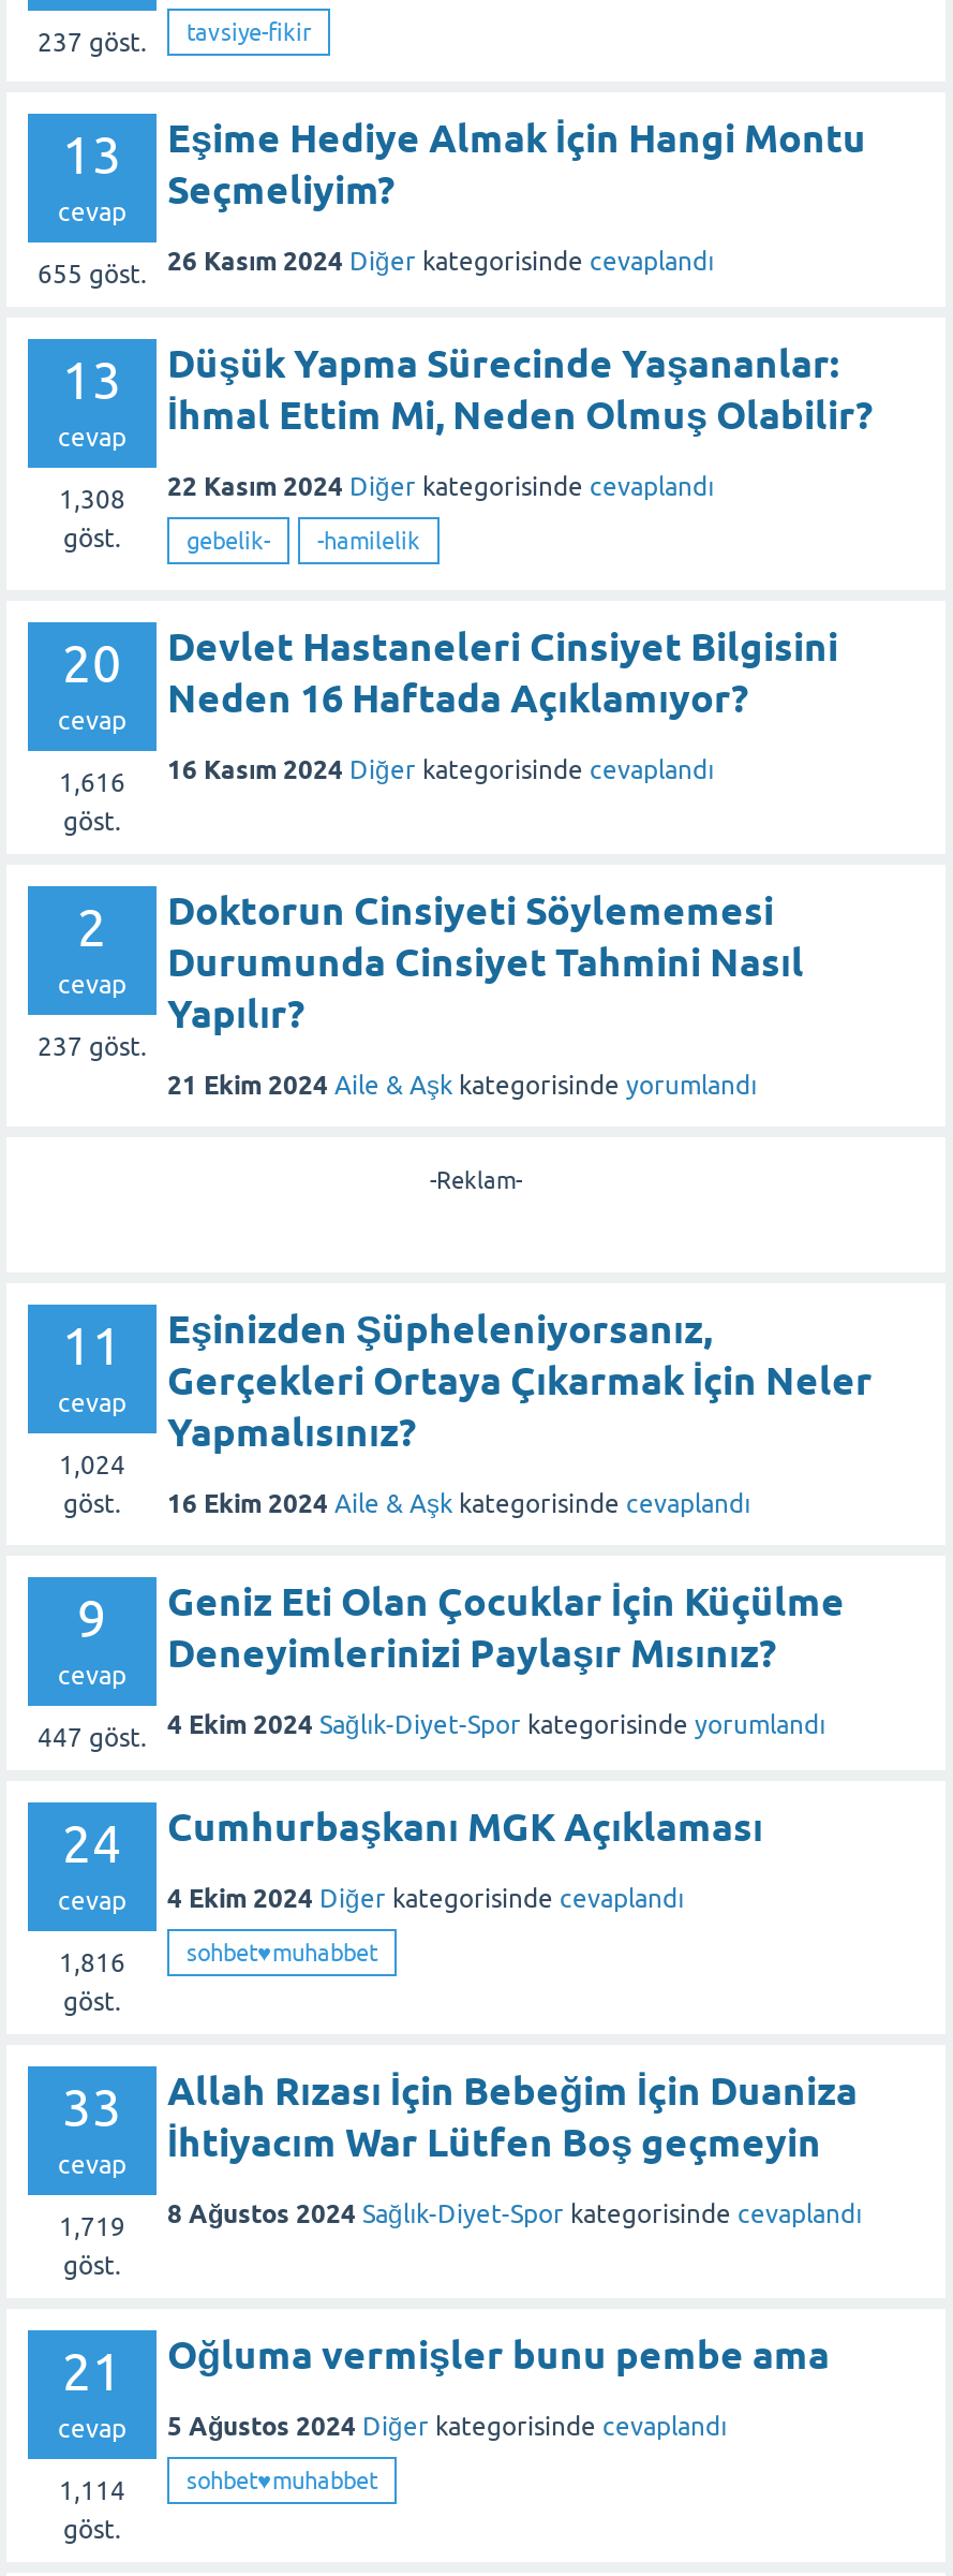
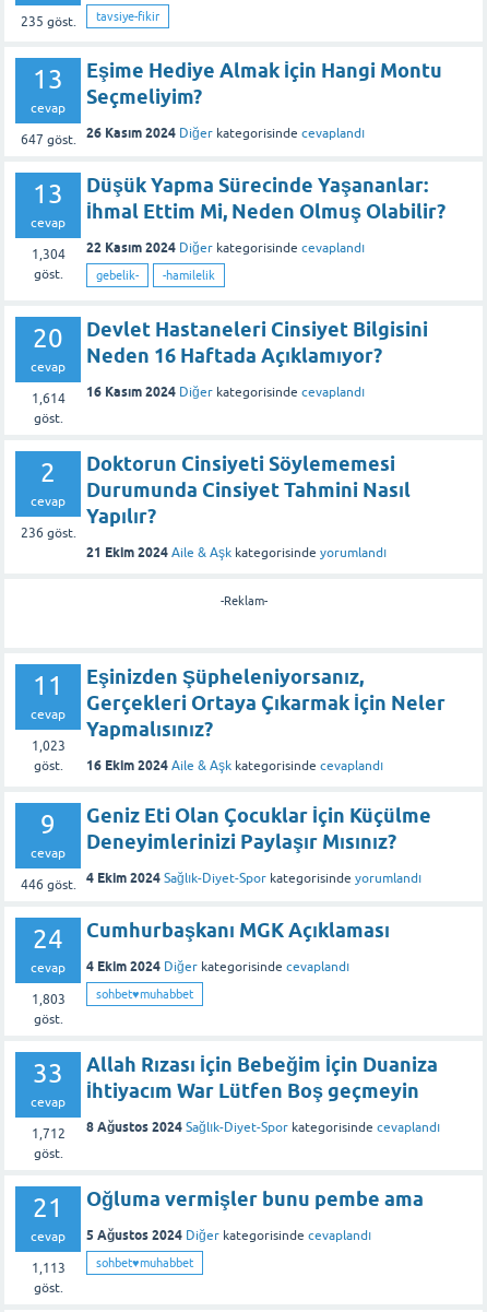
- 237 göst. tavsiye-fikir
+ 235 göst. tavsiye-fikir

- 655 göst. 26 Kasım 2024 Diğer kategorisinde cevaplandı
+ 647 göst. 26 Kasım 2024 Diğer kategorisinde cevaplandı

- 1,308 22 Kasım 2024 Diğer kategorisinde cevaplandı
+ 1,304 22 Kasım 2024 Diğer kategorisinde cevaplandı

- 1,616 16 Kasım 2024 Diğer kategorisinde cevaplandı
+ 1,614 16 Kasım 2024 Diğer kategorisinde cevaplandı

- 237 göst.
+ 236 göst.

- 1,024
+ 1,023

- 447 göst. 4 Ekim 2024 Sağlık-Diyet-Spor kategorisinde yorumlandı
+ 446 göst. 4 Ekim 2024 Sağlık-Diyet-Spor kategorisinde yorumlandı

- 1,816
+ 1,803

- 1,719 8 Ağustos 2024 Sağlık-Diyet-Spor kategorisinde cevaplandı
+ 1,712 8 Ağustos 2024 Sağlık-Diyet-Spor kategorisinde cevaplandı

- 1,114
+ 1,113
